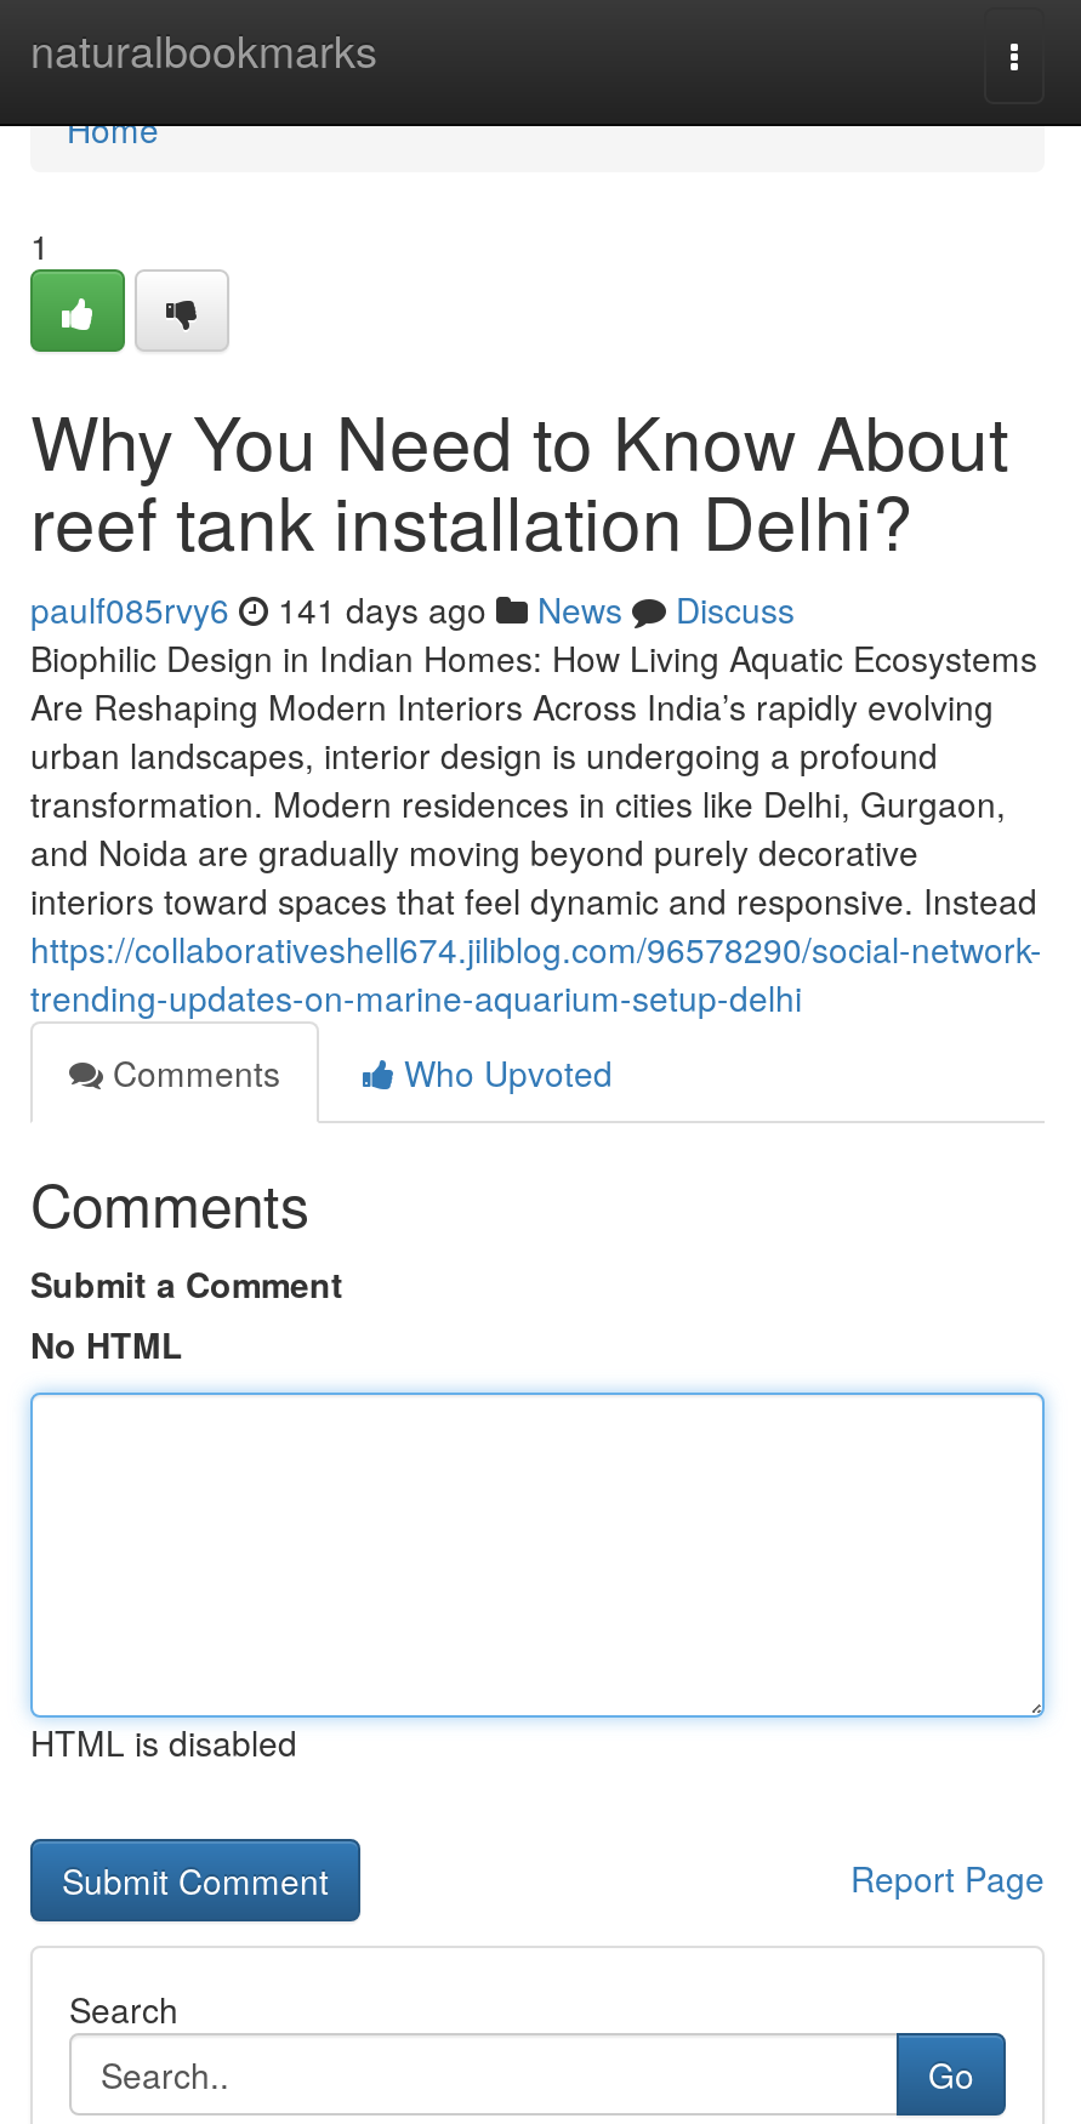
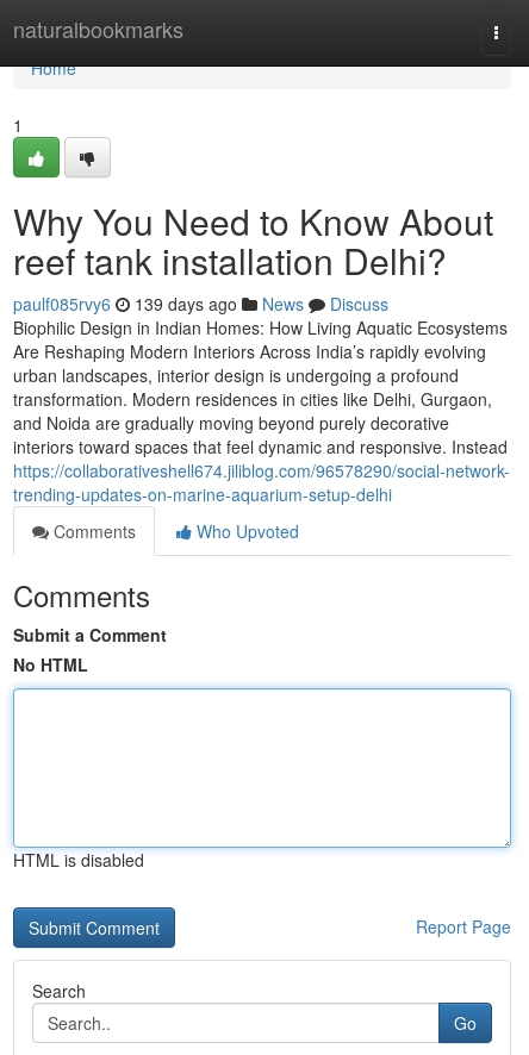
- 141 days ago
+ 139 days ago
